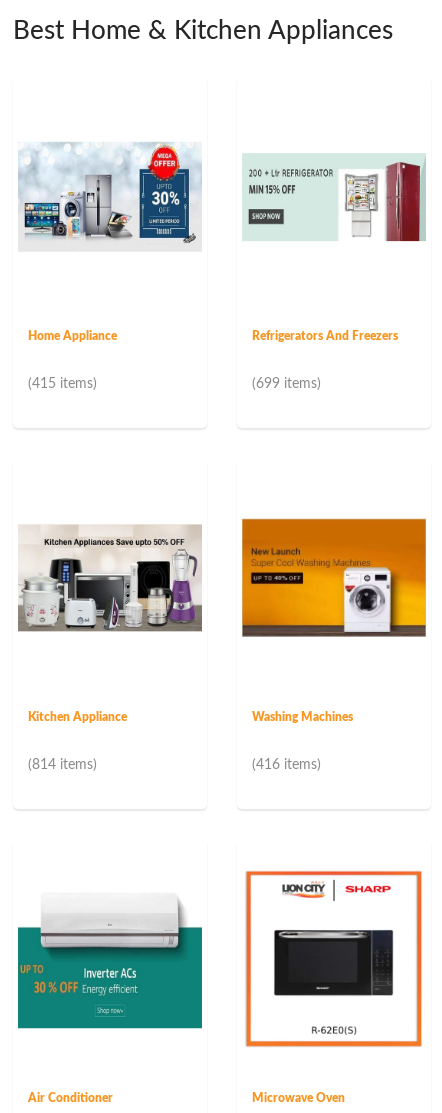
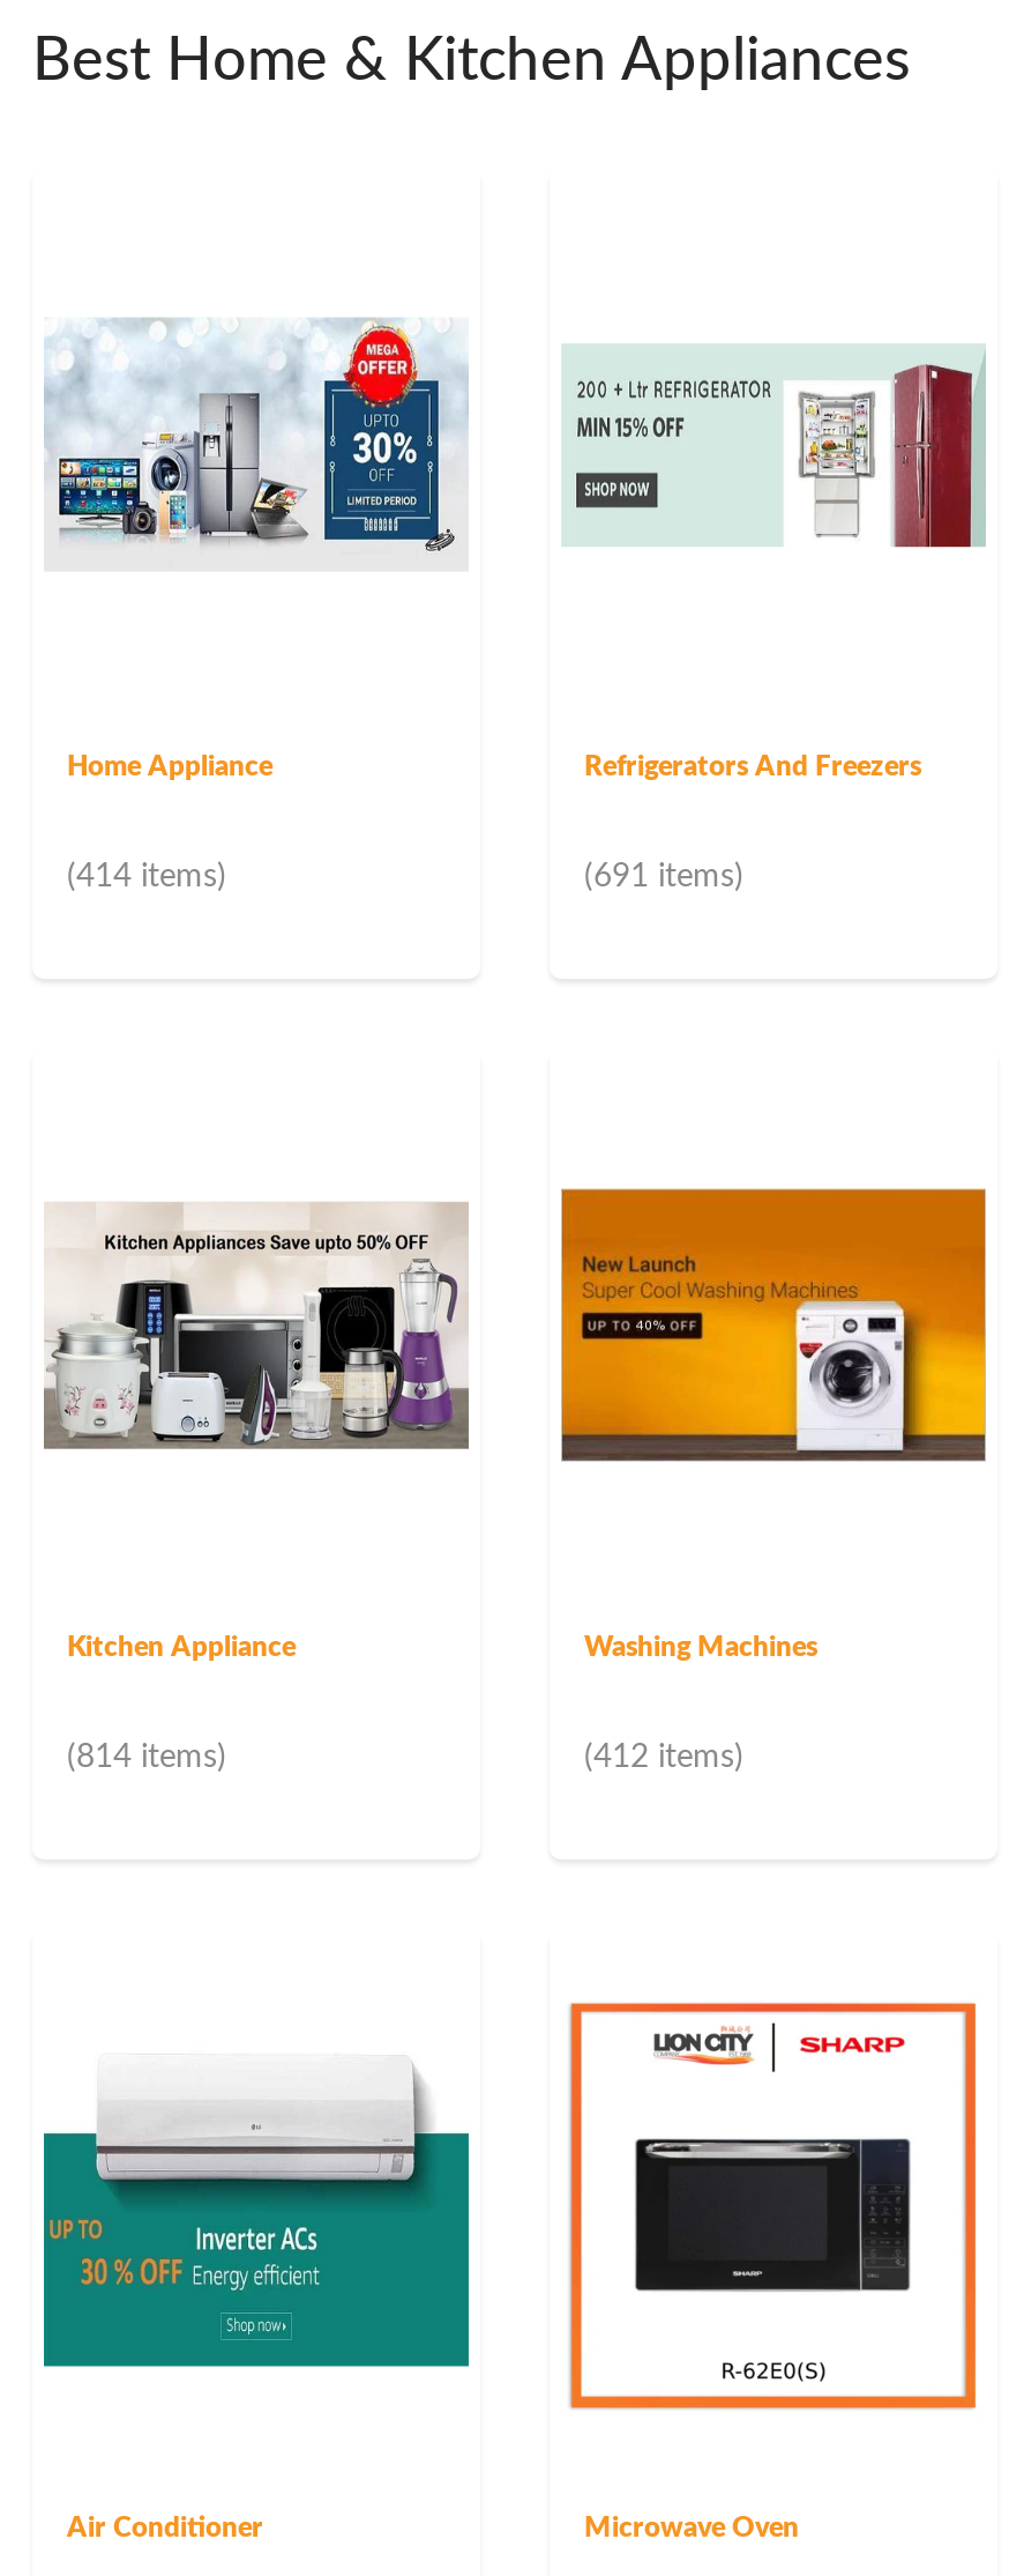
- (415 items)
+ (414 items)

- (699 items)
+ (691 items)

- (416 items)
+ (412 items)
